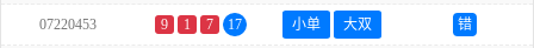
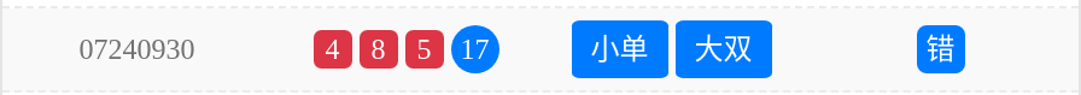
- 07220453
+ 07240930

- 9
+ 4

- 1
+ 8

- 7
+ 5
